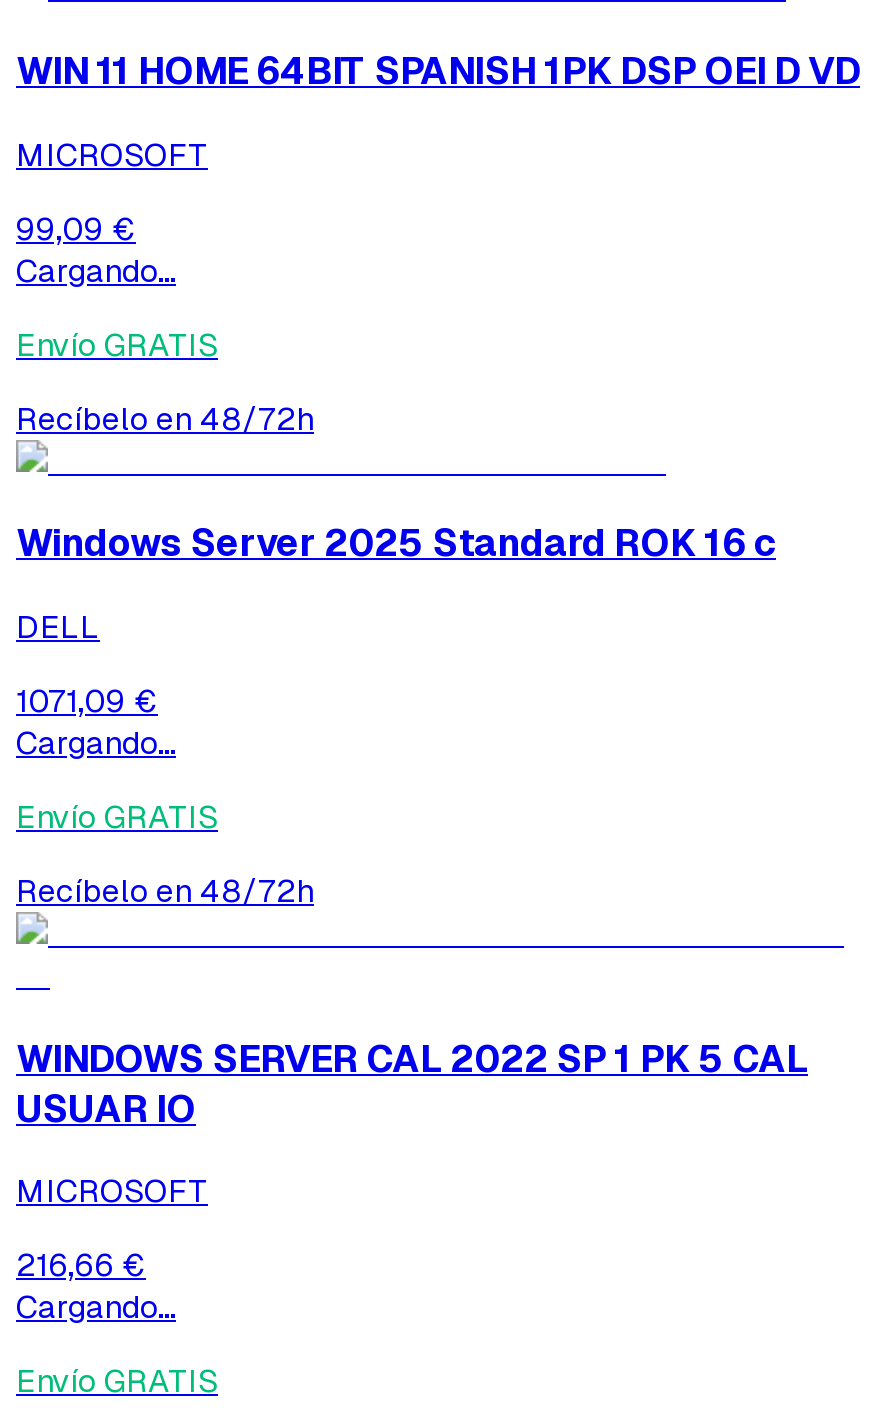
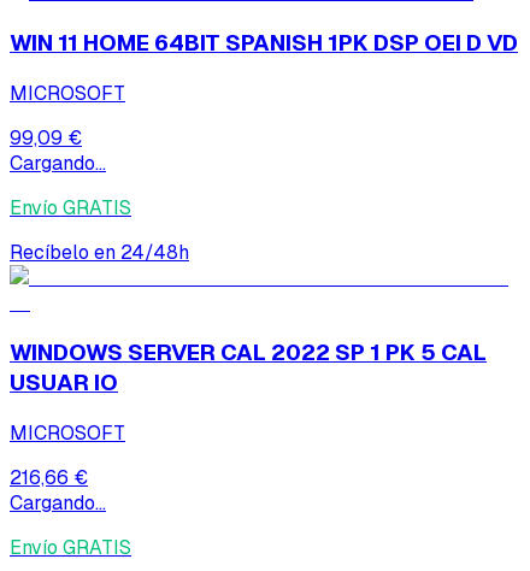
- Recíbelo en 48/72h
- Windows Server 2025 Standard ROK 16 c
- DELL
- 1071,09 €
- Cargando...
- Envío GRATIS
- Recíbelo en 48/72h
+ Recíbelo en 24/48h
